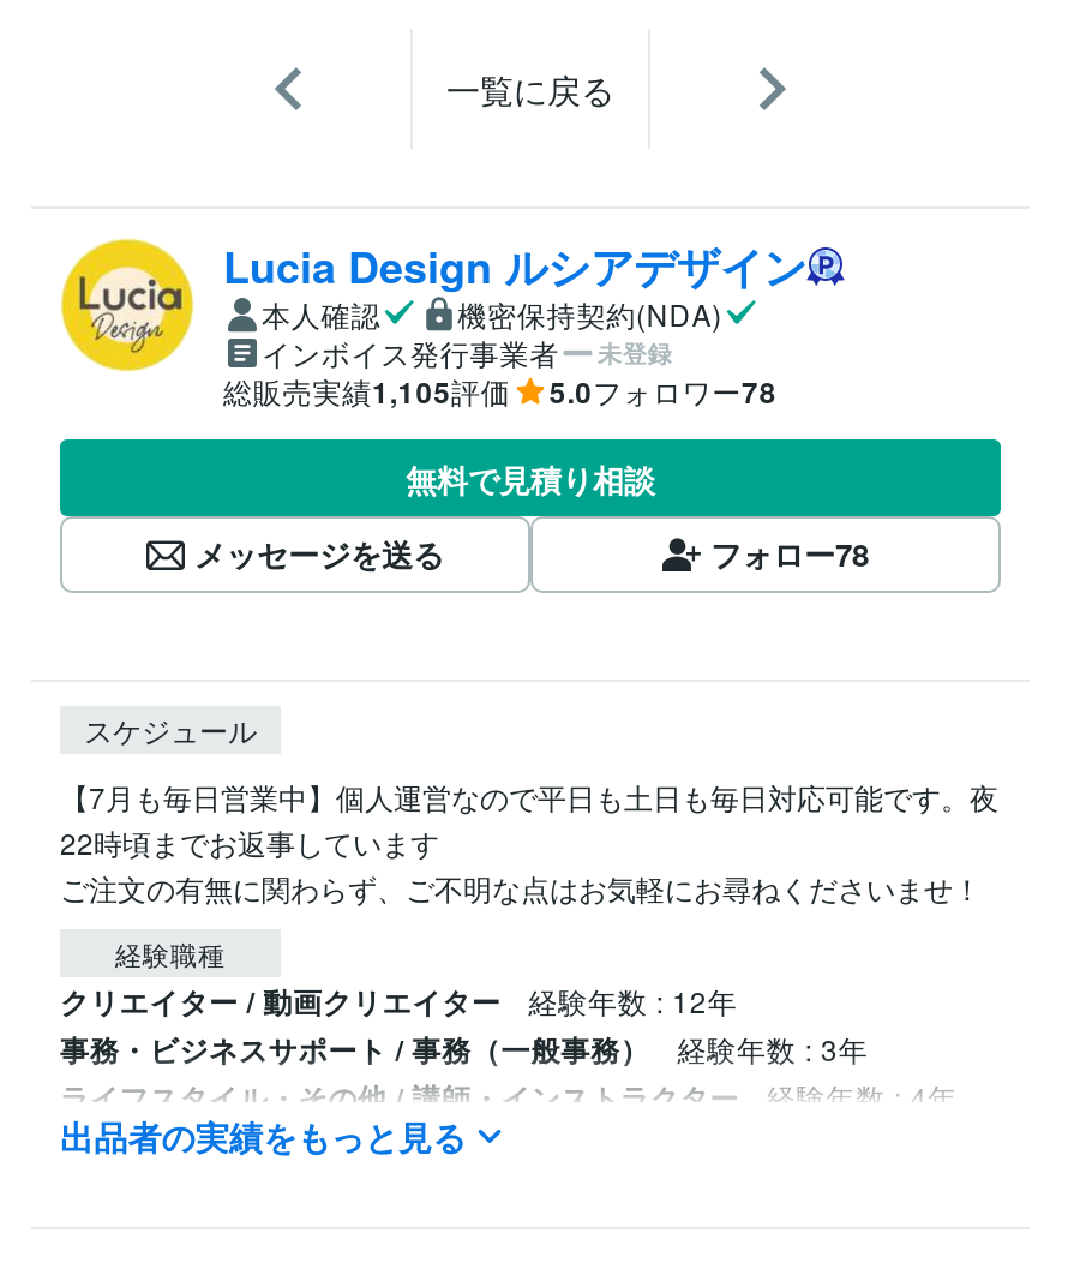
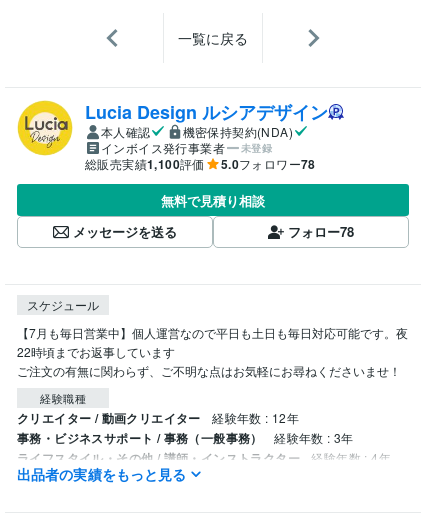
- 総販売実績1,105評価
+ 総販売実績1,100評価
